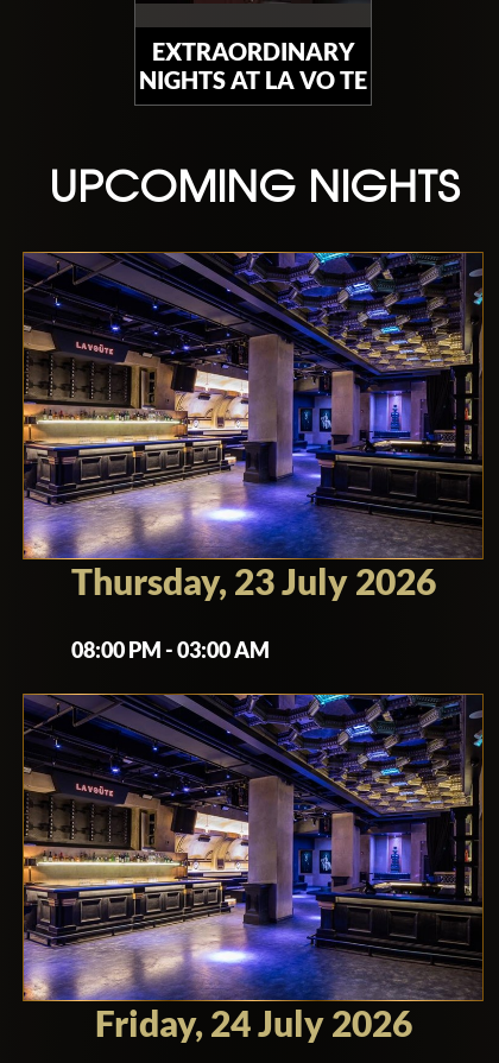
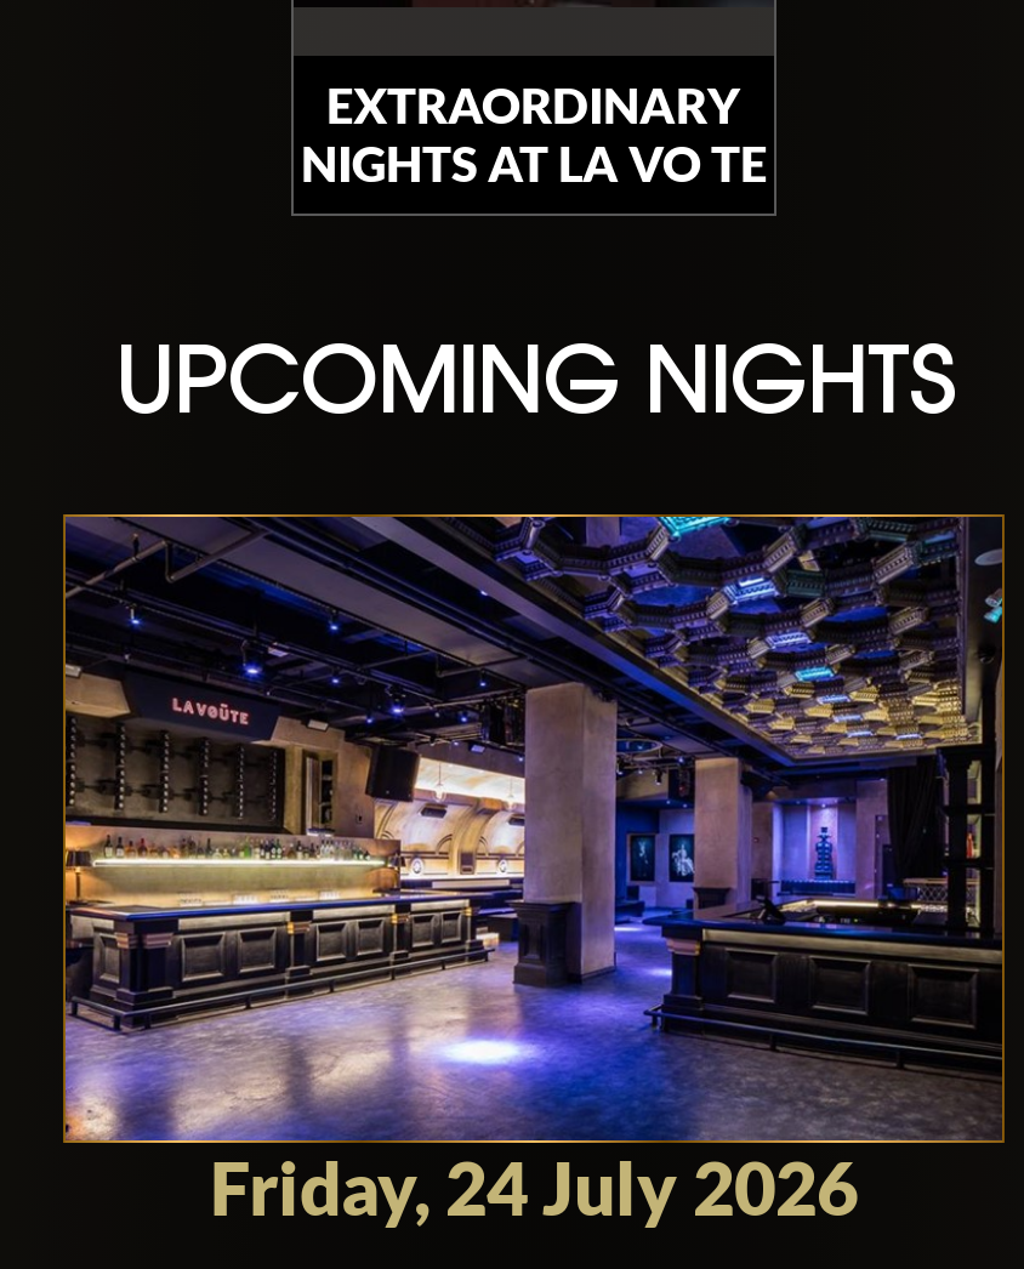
- Thursday, 23 July 2026
- 08:00 PM - 03:00 AM
